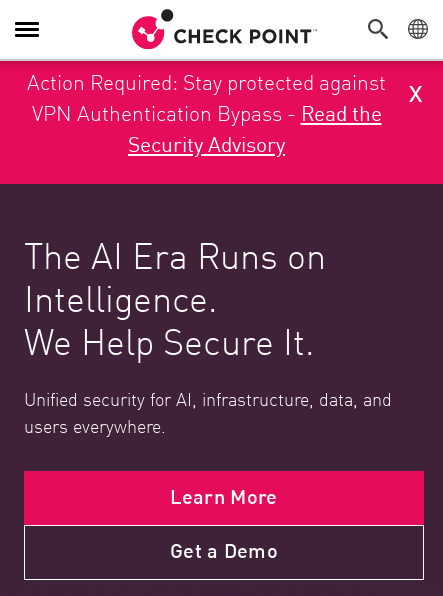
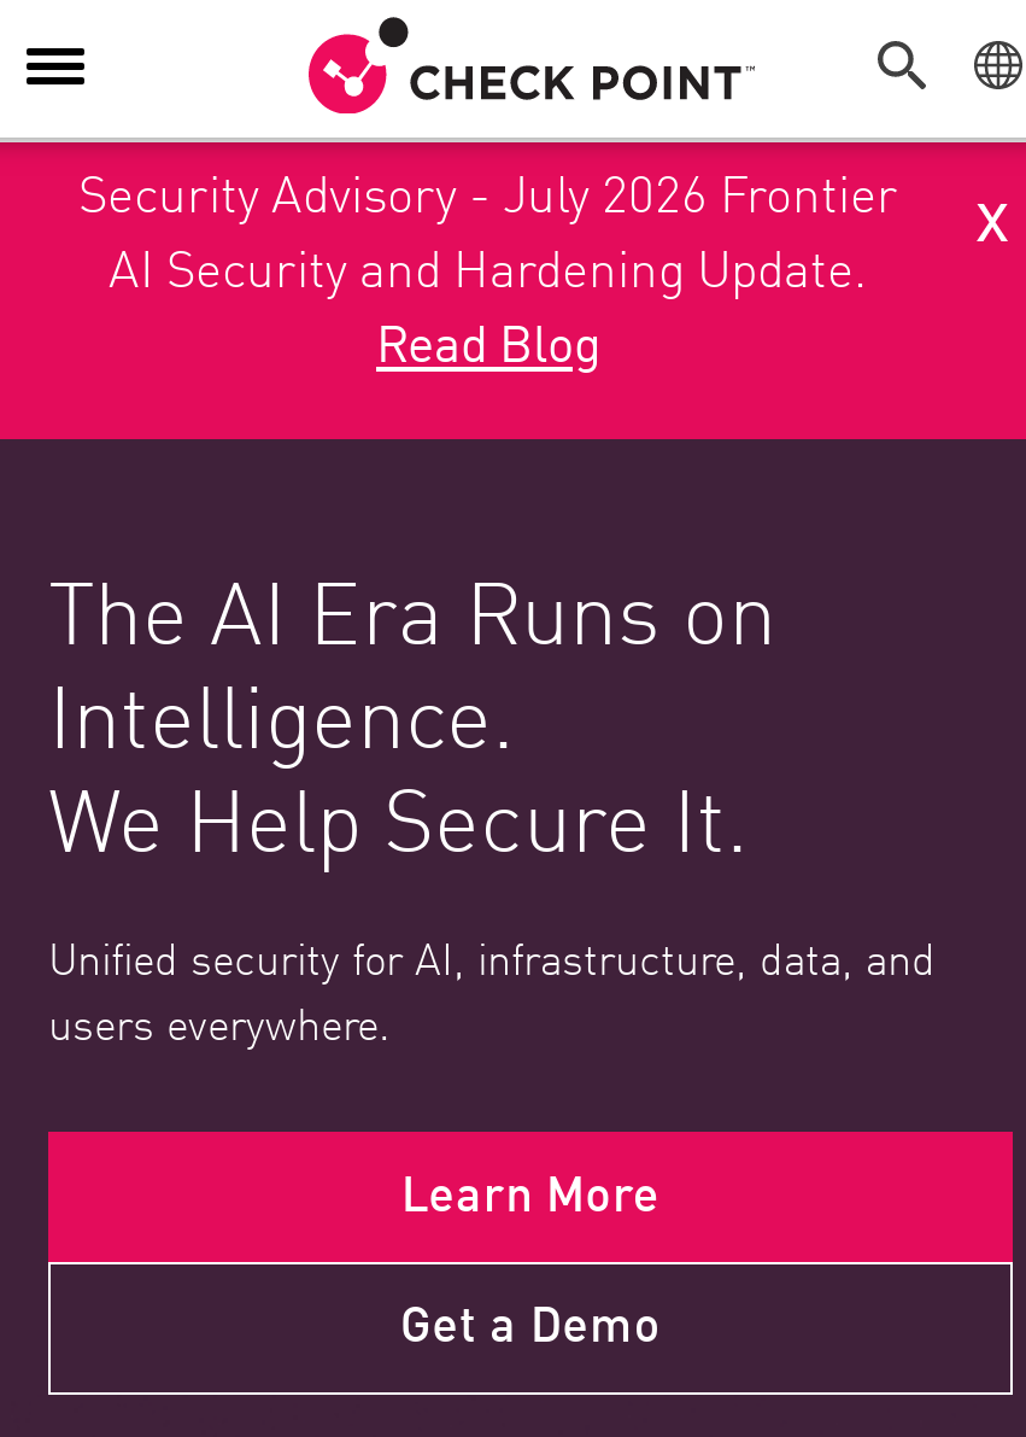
- Action Required: Stay protected against
- VPN Authentication Bypass - Read the
- Security Advisory
+ Security Advisory - July 2026 Frontier
+ AI Security and Hardening Update.
+ Read Blog
